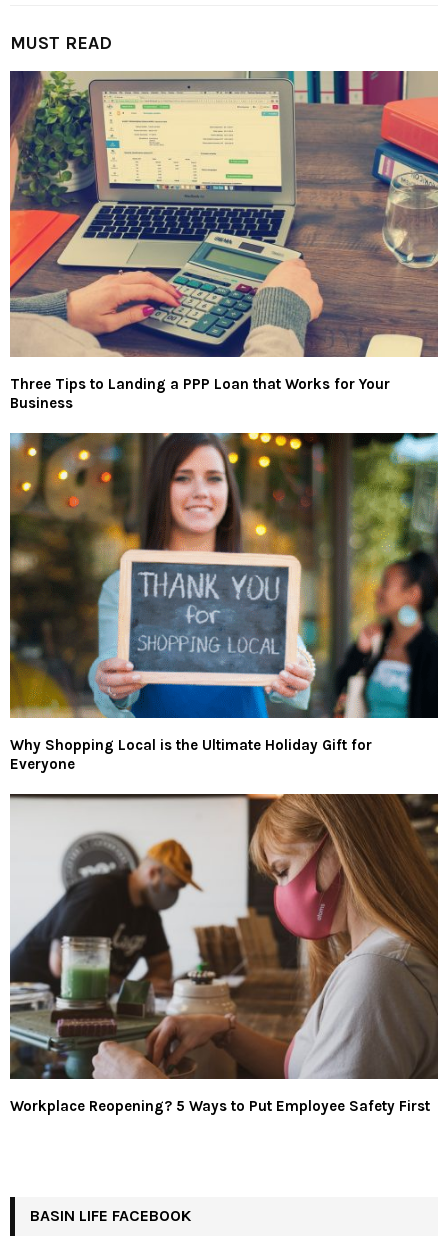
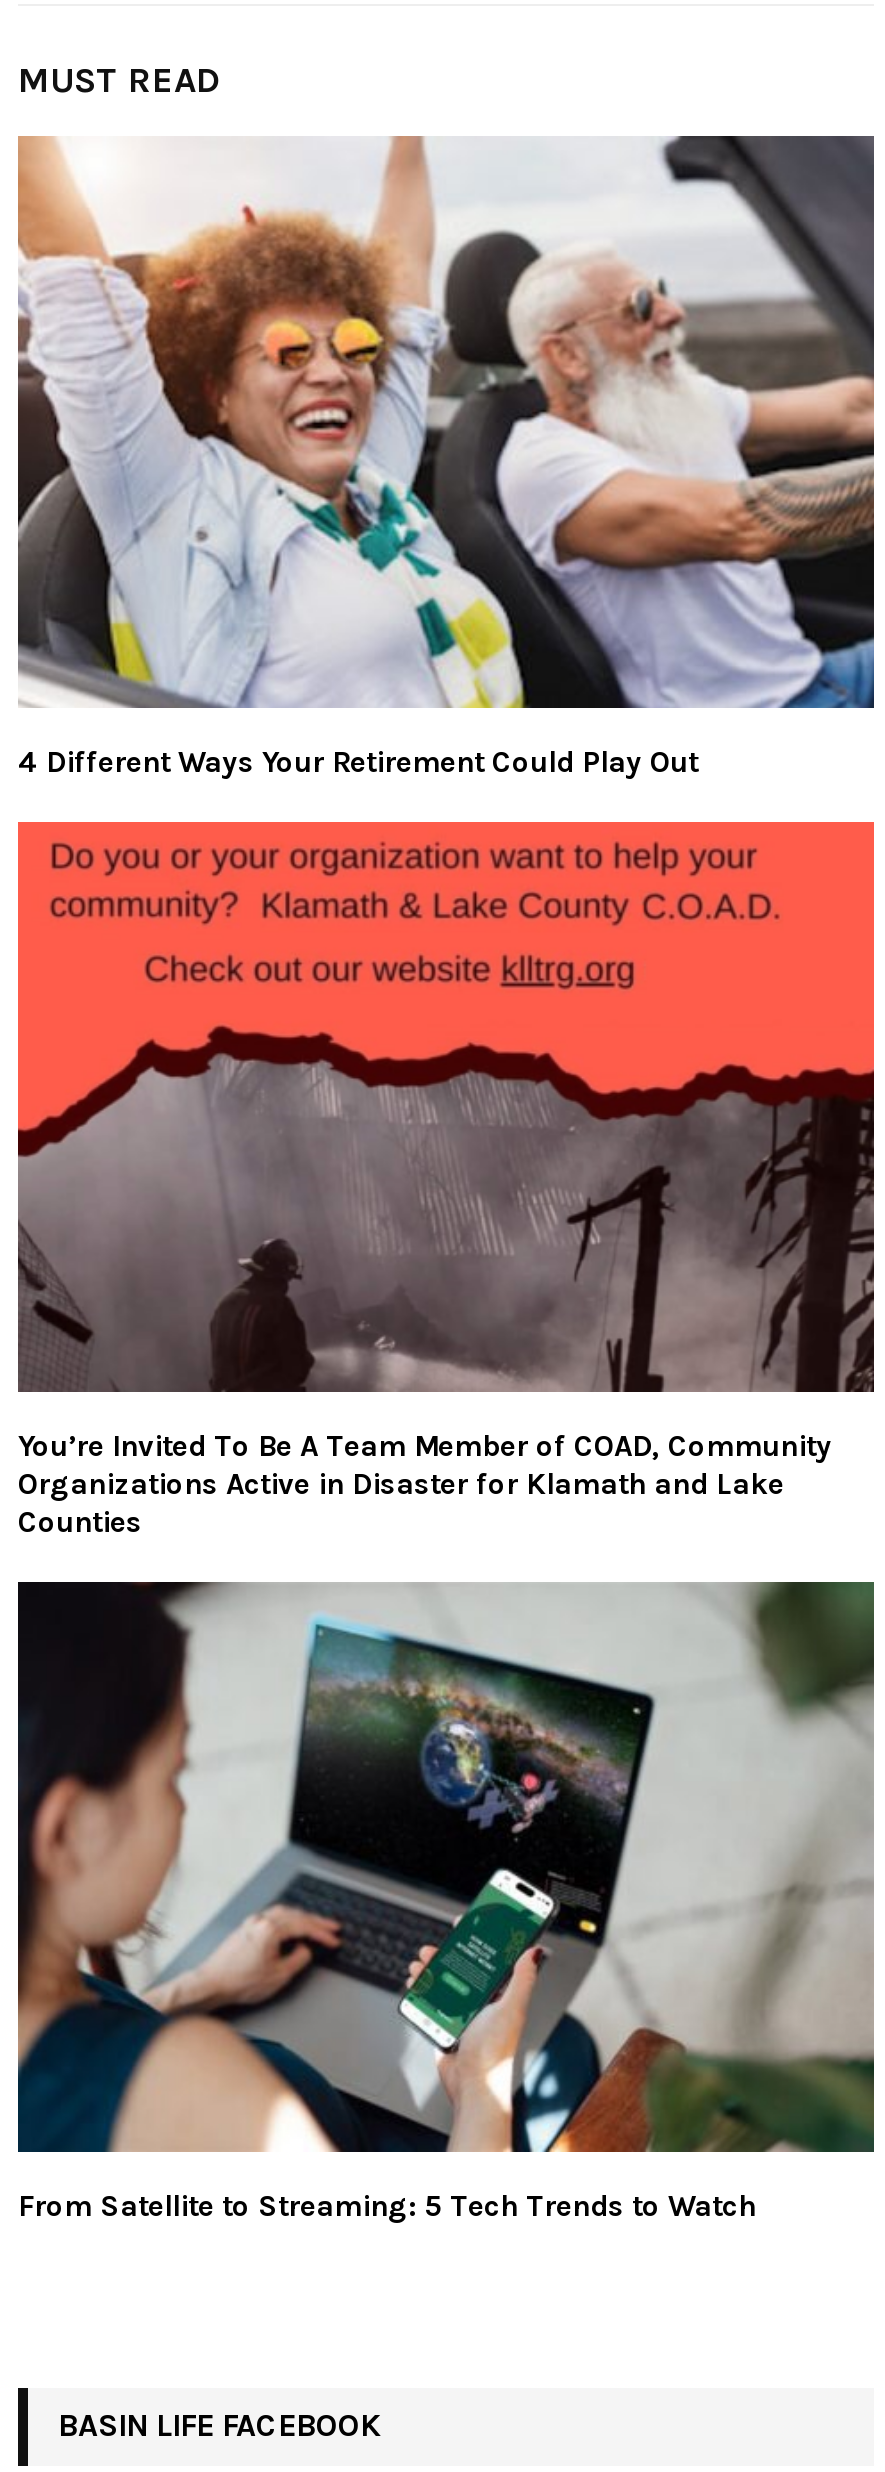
- [image]
- Three Tips to Landing a PPP Loan that Works for Your
- Business
+ [image]
+ 4 Different Ways Your Retirement Could Play Out

- [image]
- Why Shopping Local is the Ultimate Holiday Gift for
- Everyone
+ [image]
+ You’re Invited To Be A Team Member of COAD, Community
+ Organizations Active in Disaster for Klamath and Lake
+ Counties

- [image]
- Workplace Reopening? 5 Ways to Put Employee Safety First
+ [image]
+ From Satellite to Streaming: 5 Tech Trends to Watch
